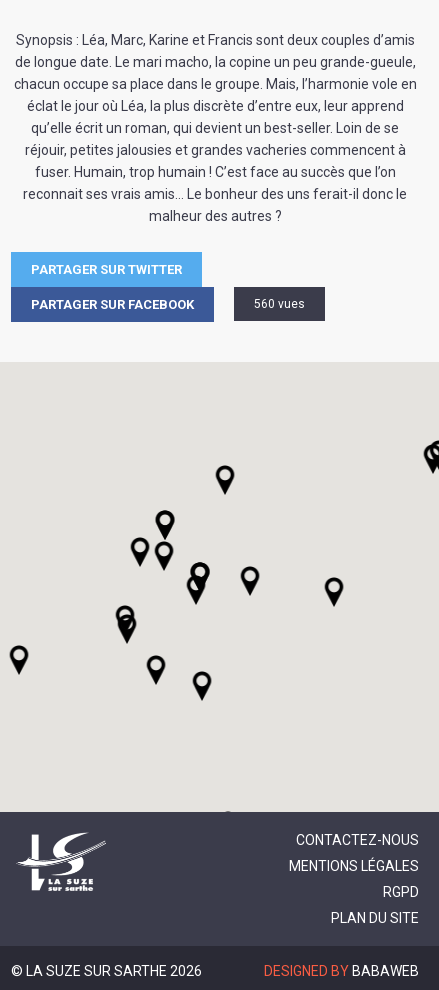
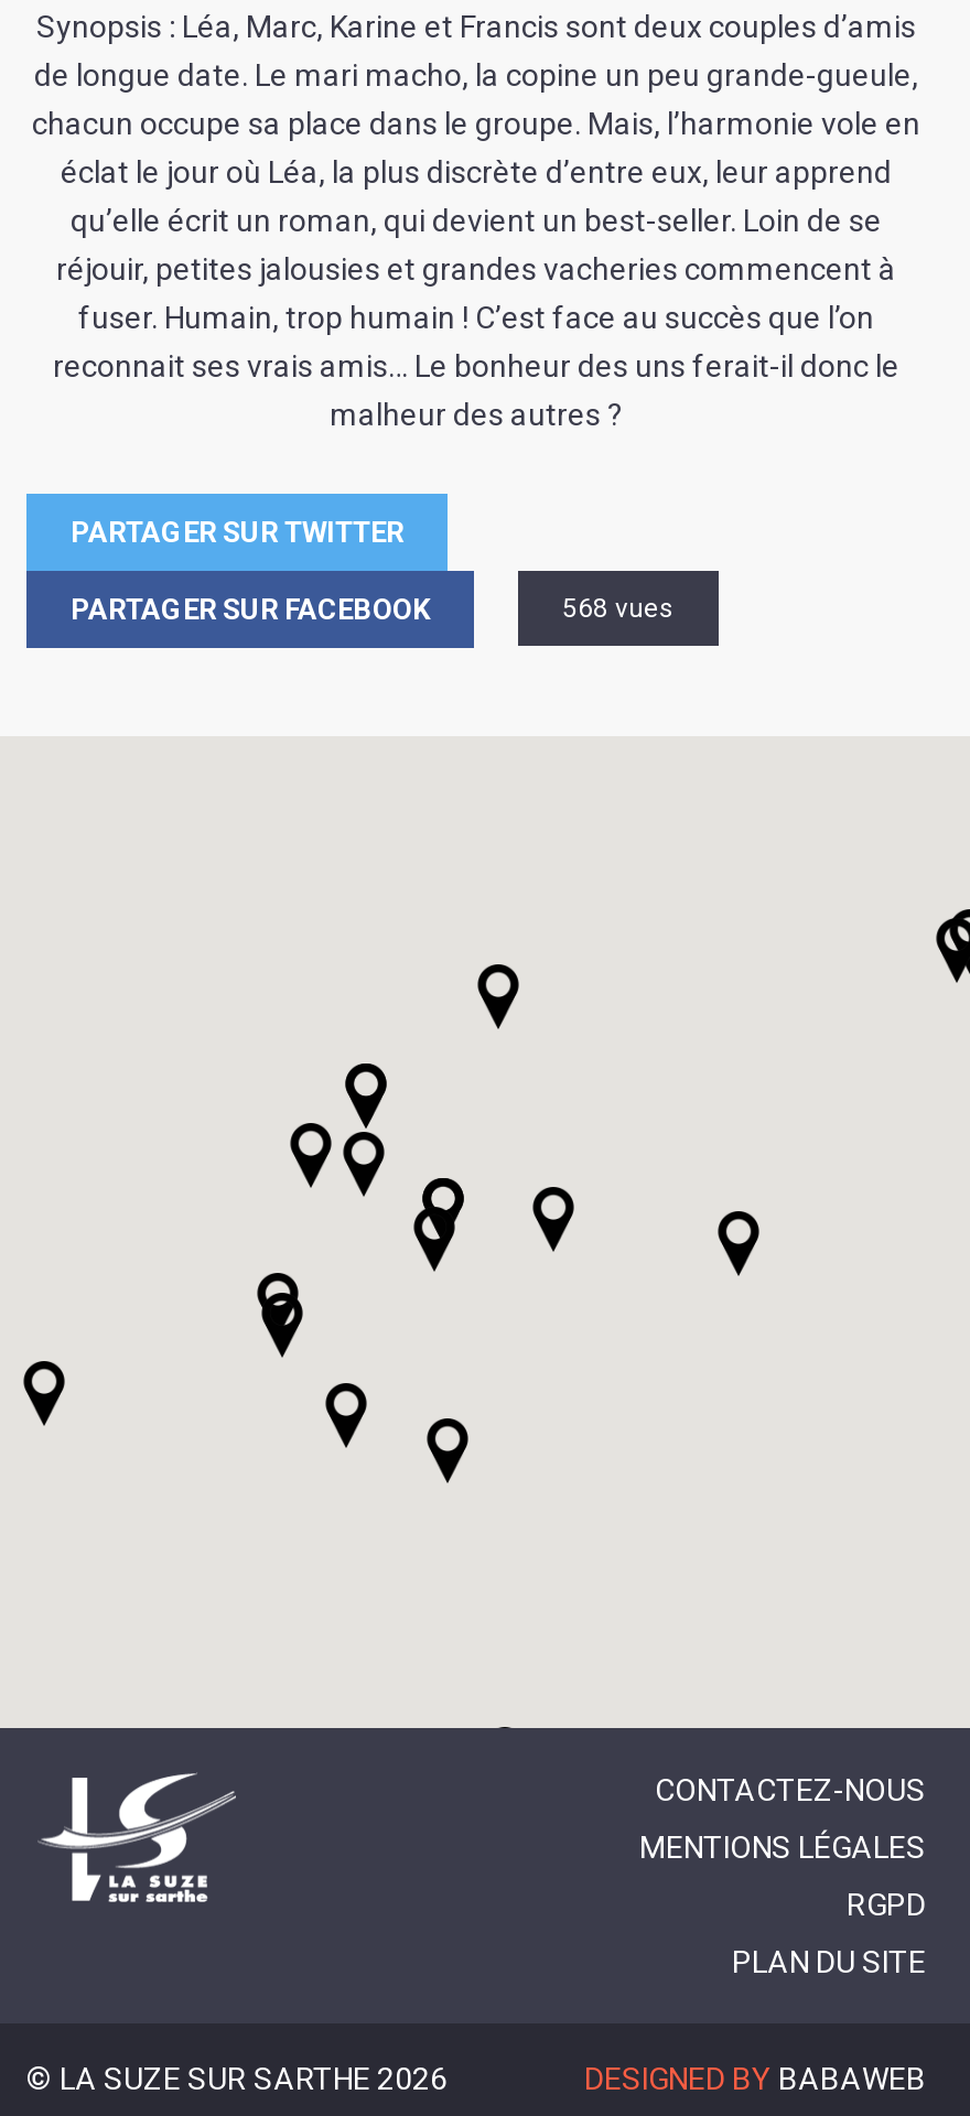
- 560 vues
+ 568 vues
